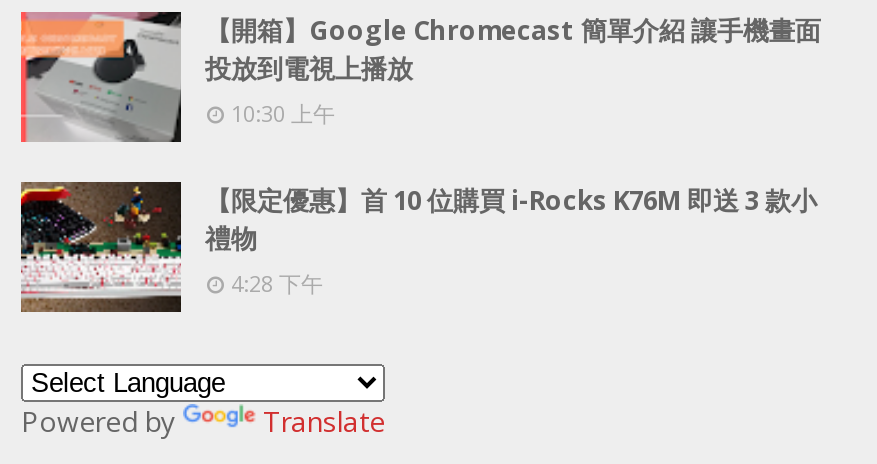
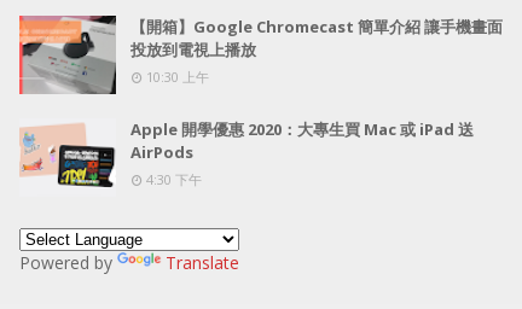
- [image]
- 【限定優惠】首 10 位購買 i-Rocks K76M 即送 3 款小
- 禮物
- 4:28 下午
+ [image]
+ Apple 開學優惠 2020：大專生買 Mac 或 iPad 送
+ AirPods
+ 4:30 下午
